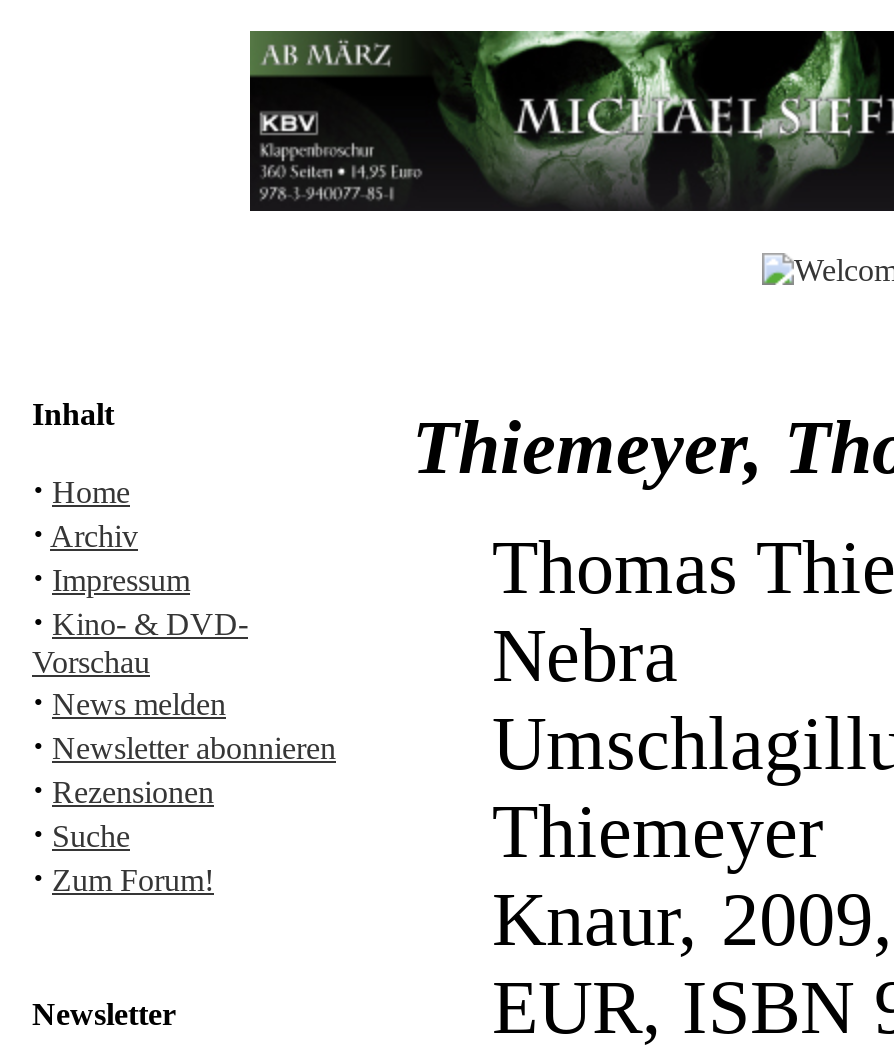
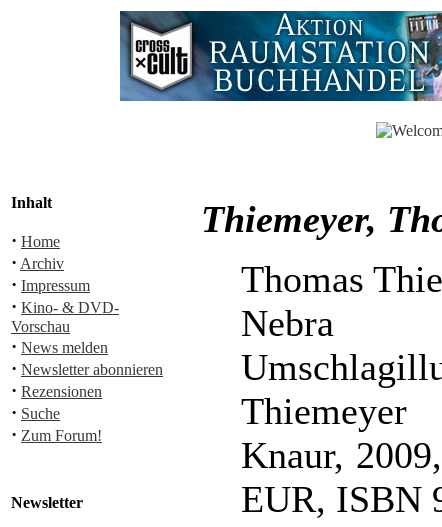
- [image]
+ [image]
